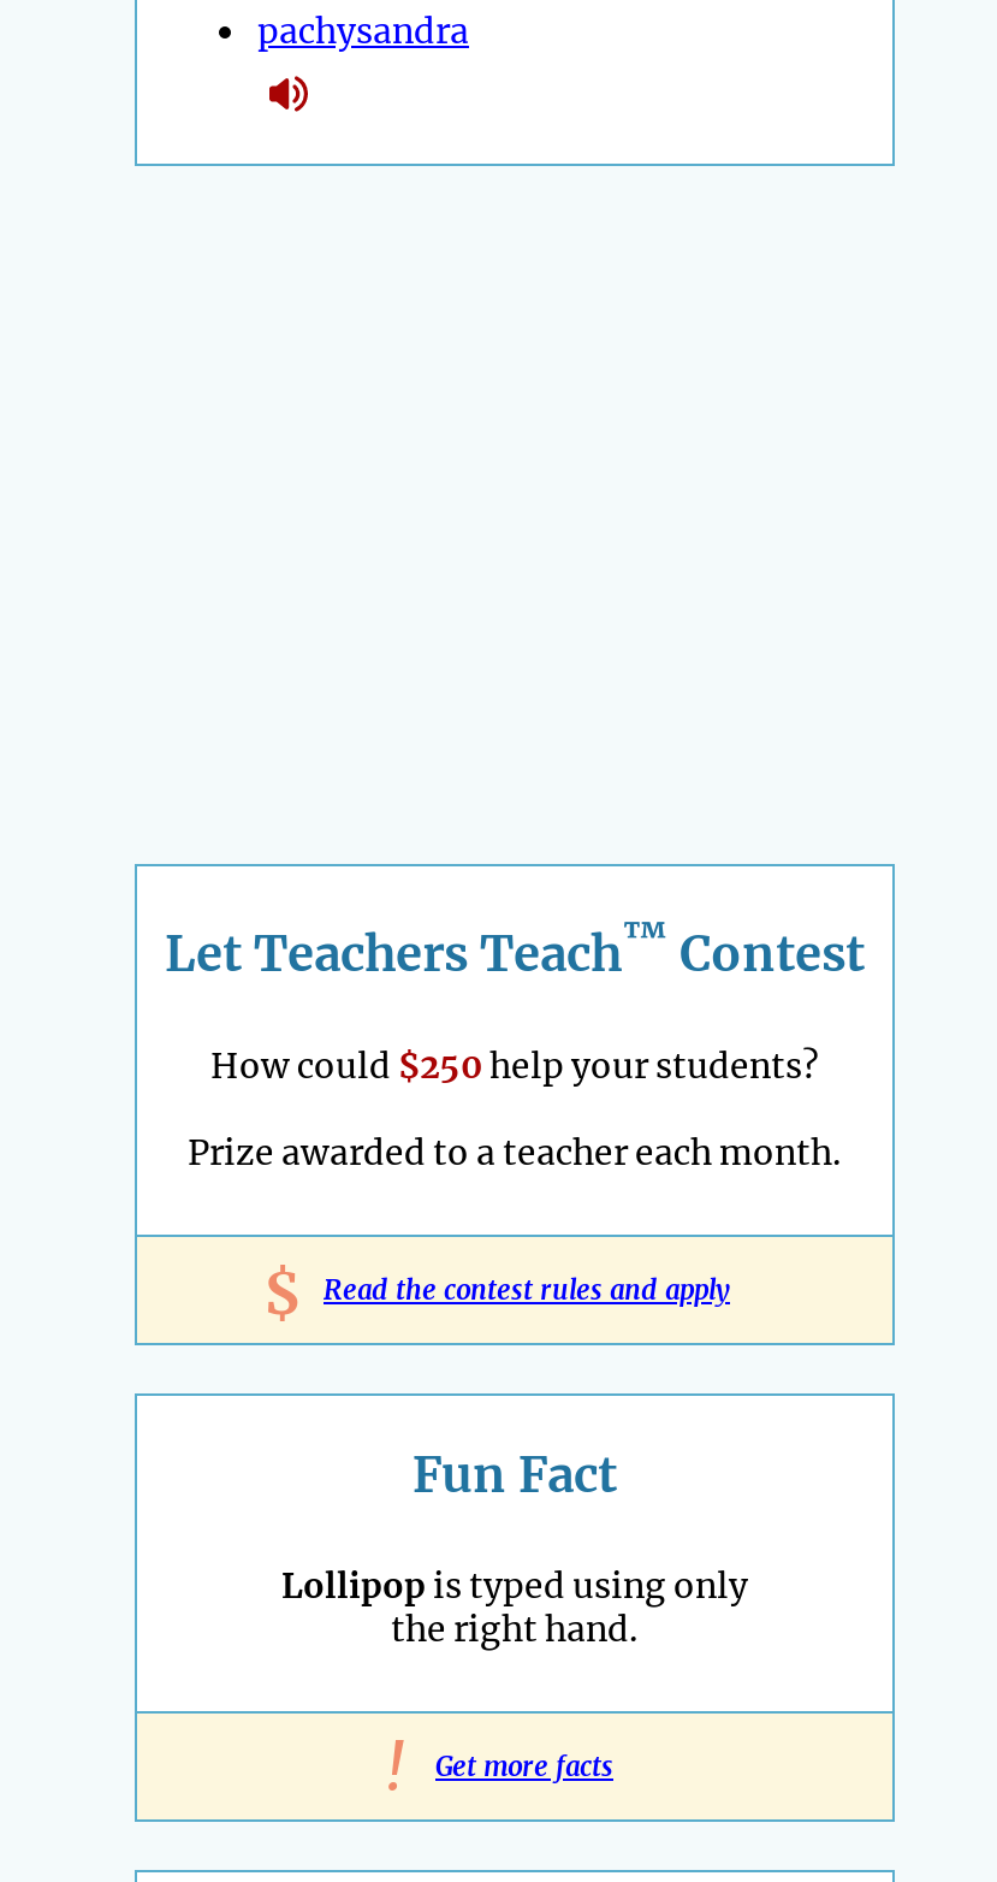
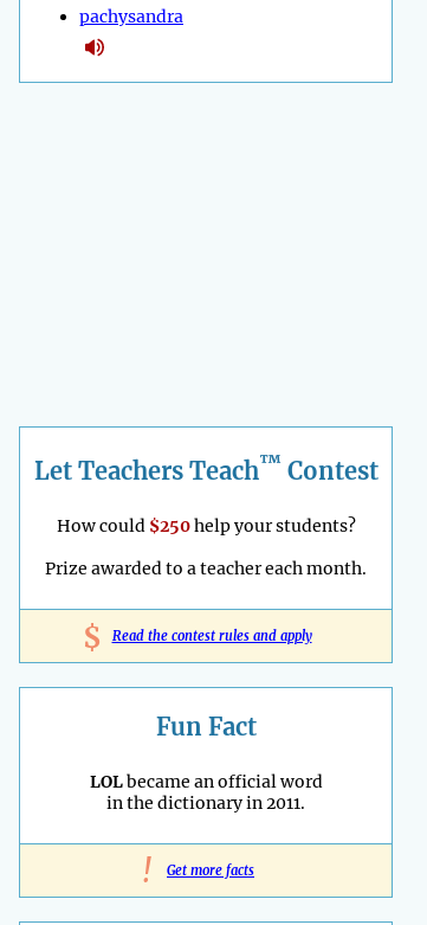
- Lollipop is typed using only
- the right hand.
+ LOL became an official word
+ in the dictionary in 2011.
